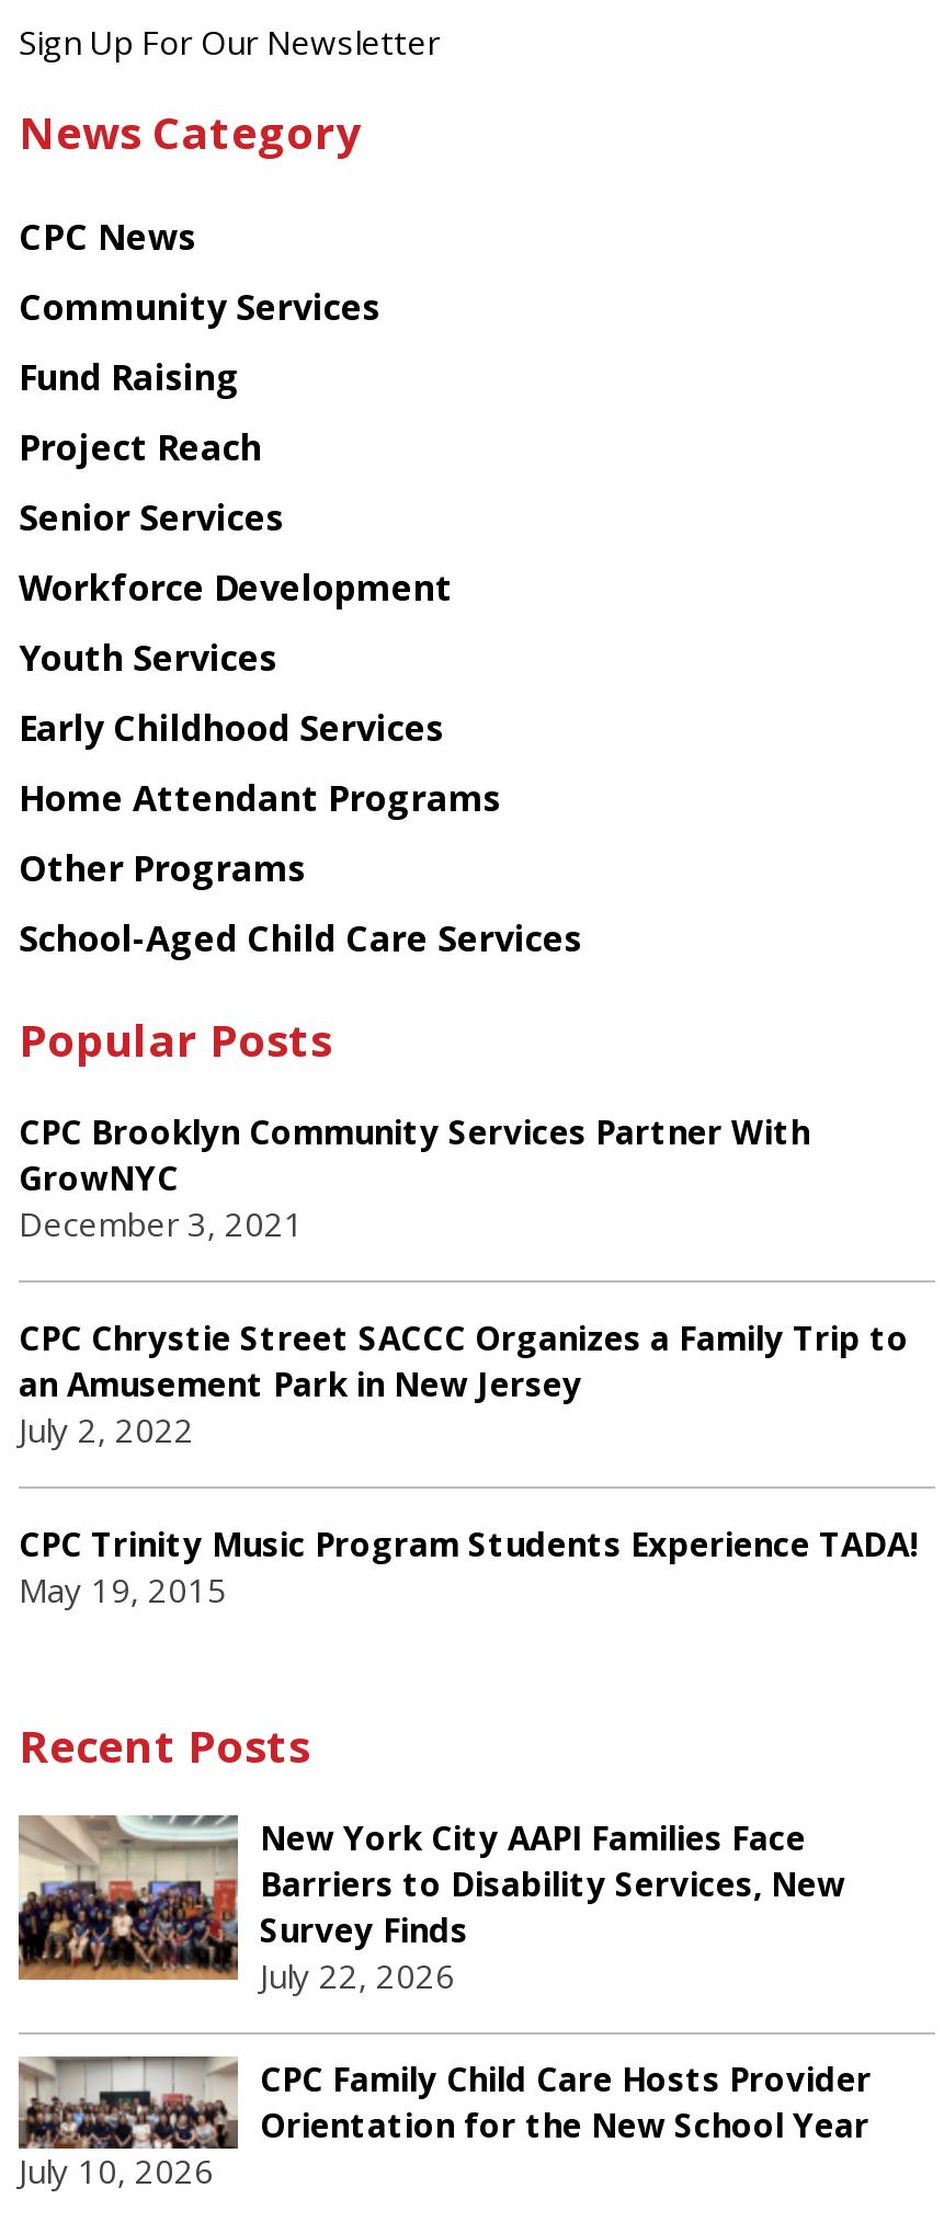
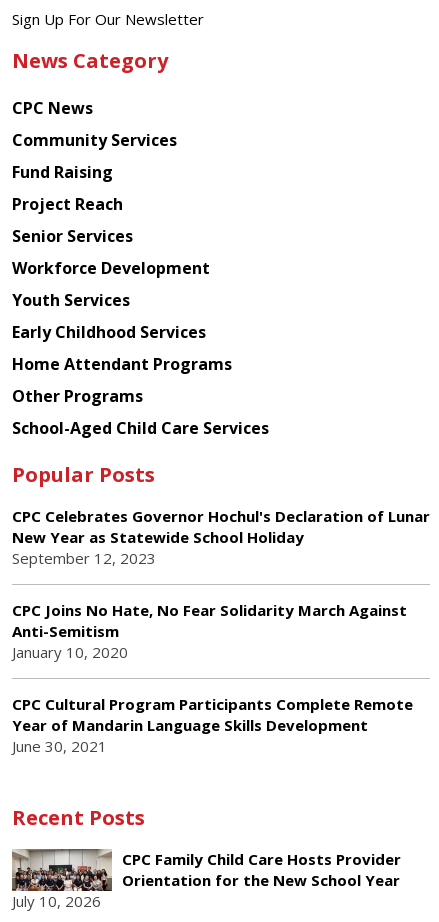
- CPC Brooklyn Community Services Partner With
- GrowNYC
- December 3, 2021
+ CPC Celebrates Governor Hochul's Declaration of Lunar
+ New Year as Statewide School Holiday
+ September 12, 2023

- CPC Chrystie Street SACCC Organizes a Family Trip to
- an Amusement Park in New Jersey
- July 2, 2022
+ CPC Joins No Hate, No Fear Solidarity March Against
+ Anti-Semitism
+ January 10, 2020

- CPC Trinity Music Program Students Experience TADA!
- May 19, 2015
+ CPC Cultural Program Participants Complete Remote
+ Year of Mandarin Language Skills Development
+ June 30, 2021

moved down: Recent Posts

- [image]
- New York City AAPI Families Face
- Barriers to Disability Services, New
- Survey Finds
- July 22, 2026
